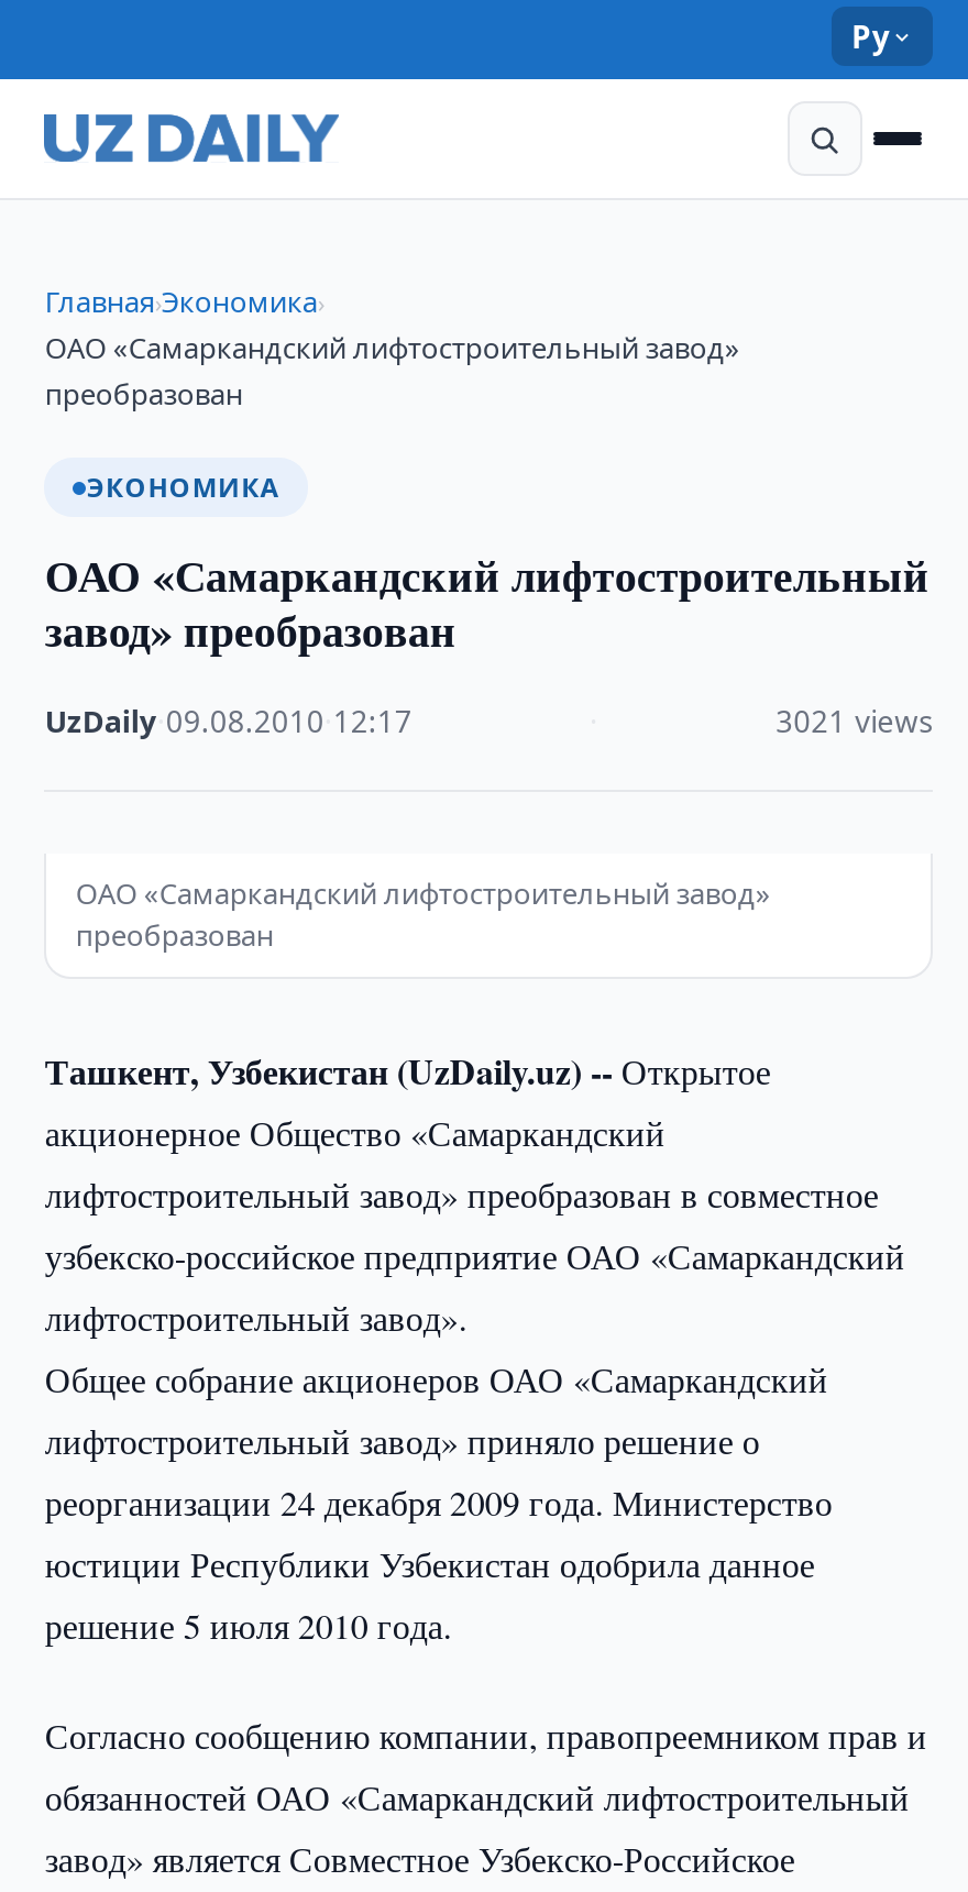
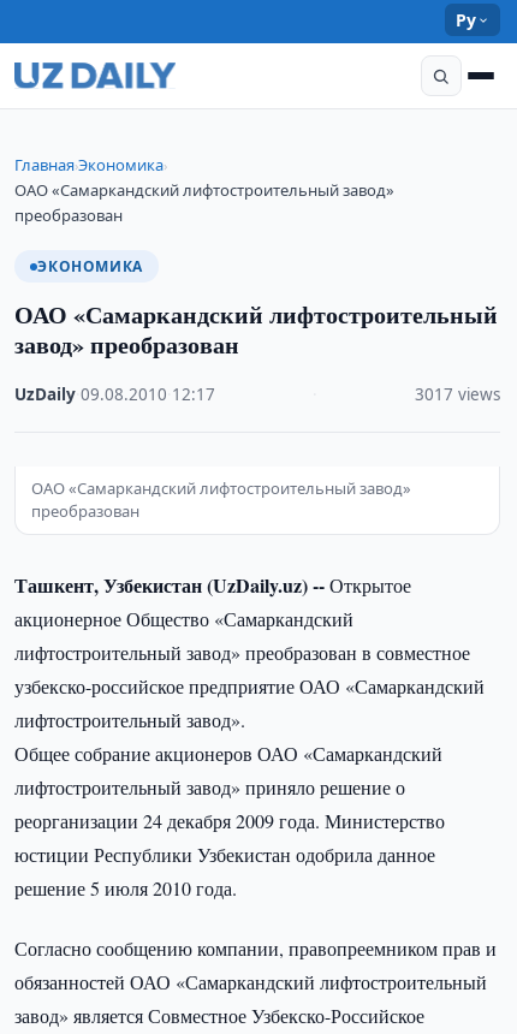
- 3021 views
+ 3017 views
